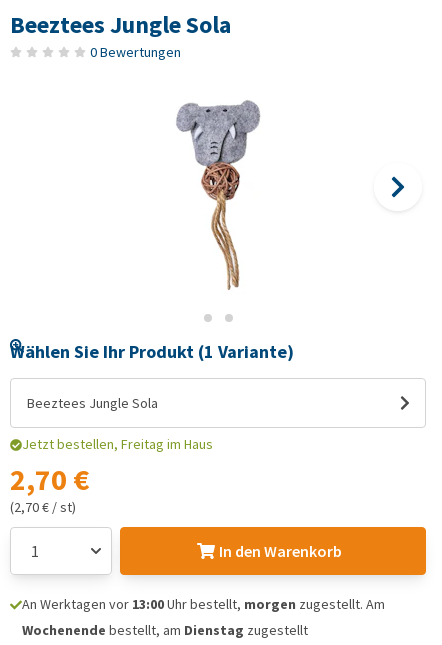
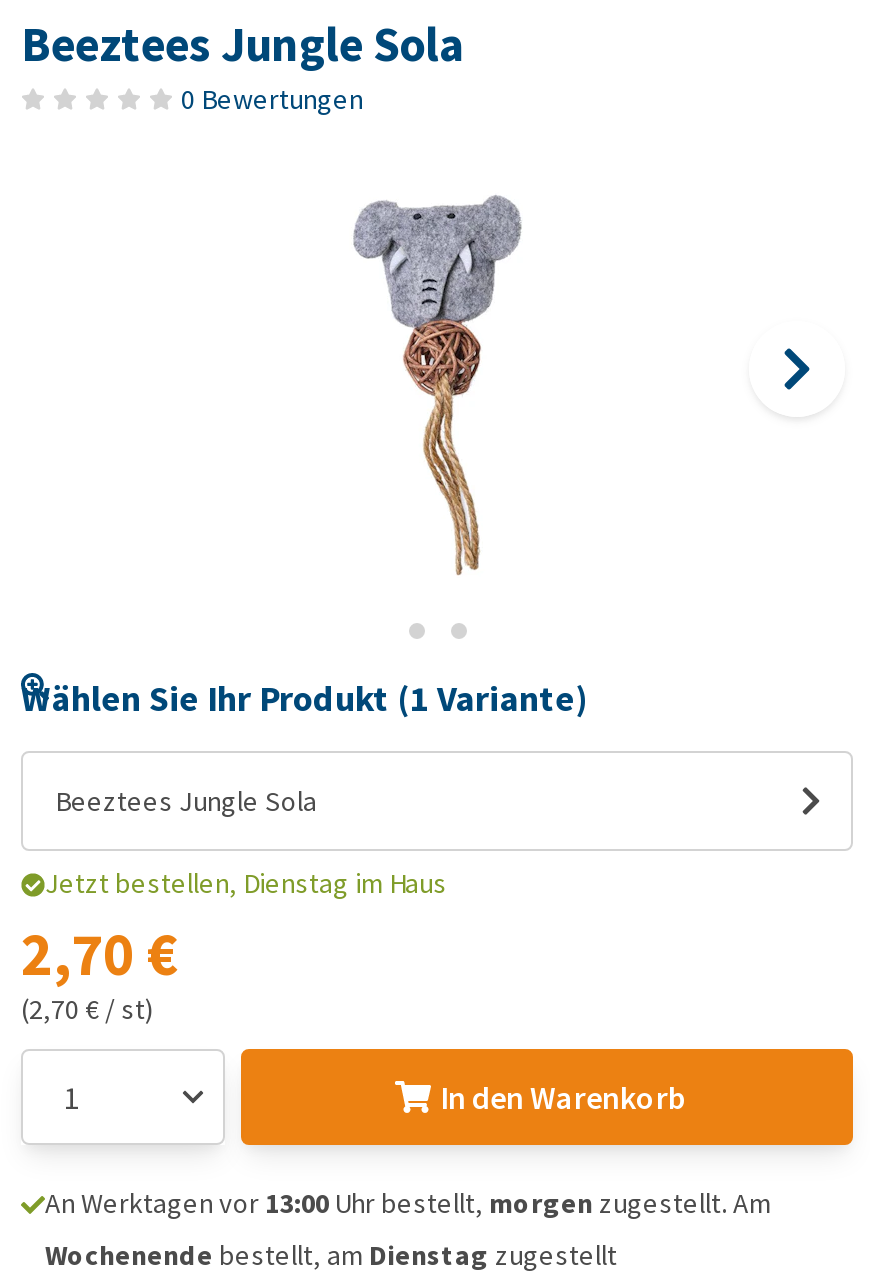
- Jetzt bestellen, Freitag im Haus
+ Jetzt bestellen, Dienstag im Haus
